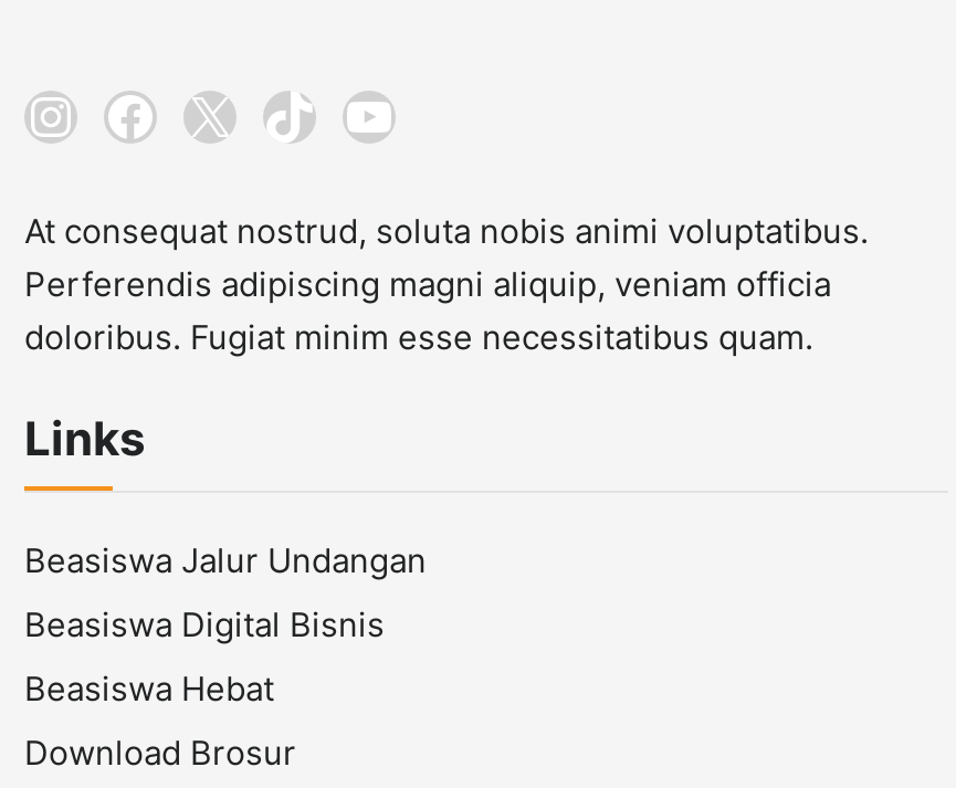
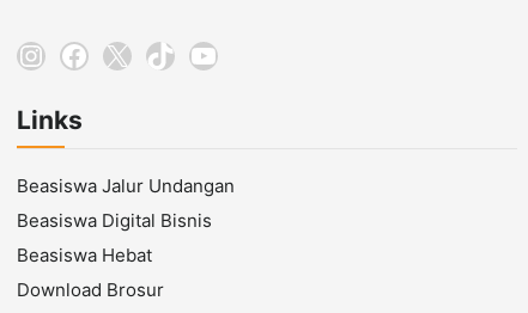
- At consequat nostrud, soluta nobis animi voluptatibus.
- Perferendis adipiscing magni aliquip, veniam officia
- doloribus. Fugiat minim esse necessitatibus quam.
